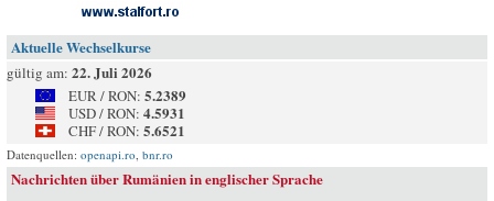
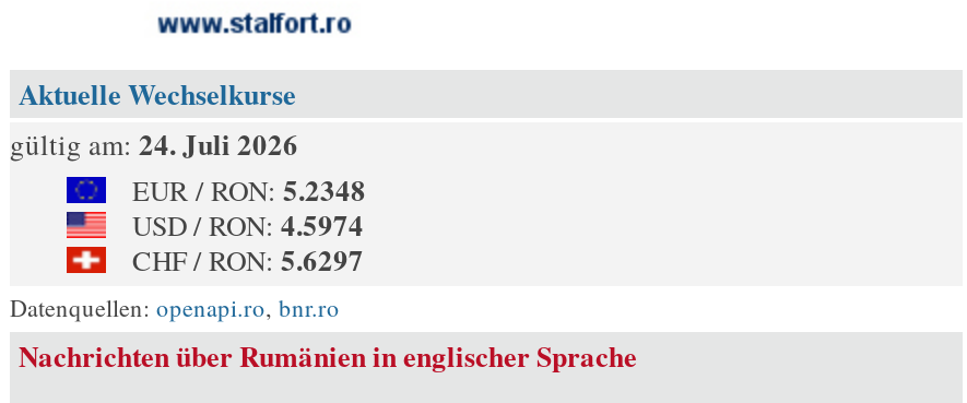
- gültig am: 22. Juli 2026
+ gültig am: 24. Juli 2026

- EUR / RON: 5.2389
+ EUR / RON: 5.2348

- USD / RON: 4.5931
+ USD / RON: 4.5974

- CHF / RON: 5.6521
+ CHF / RON: 5.6297
